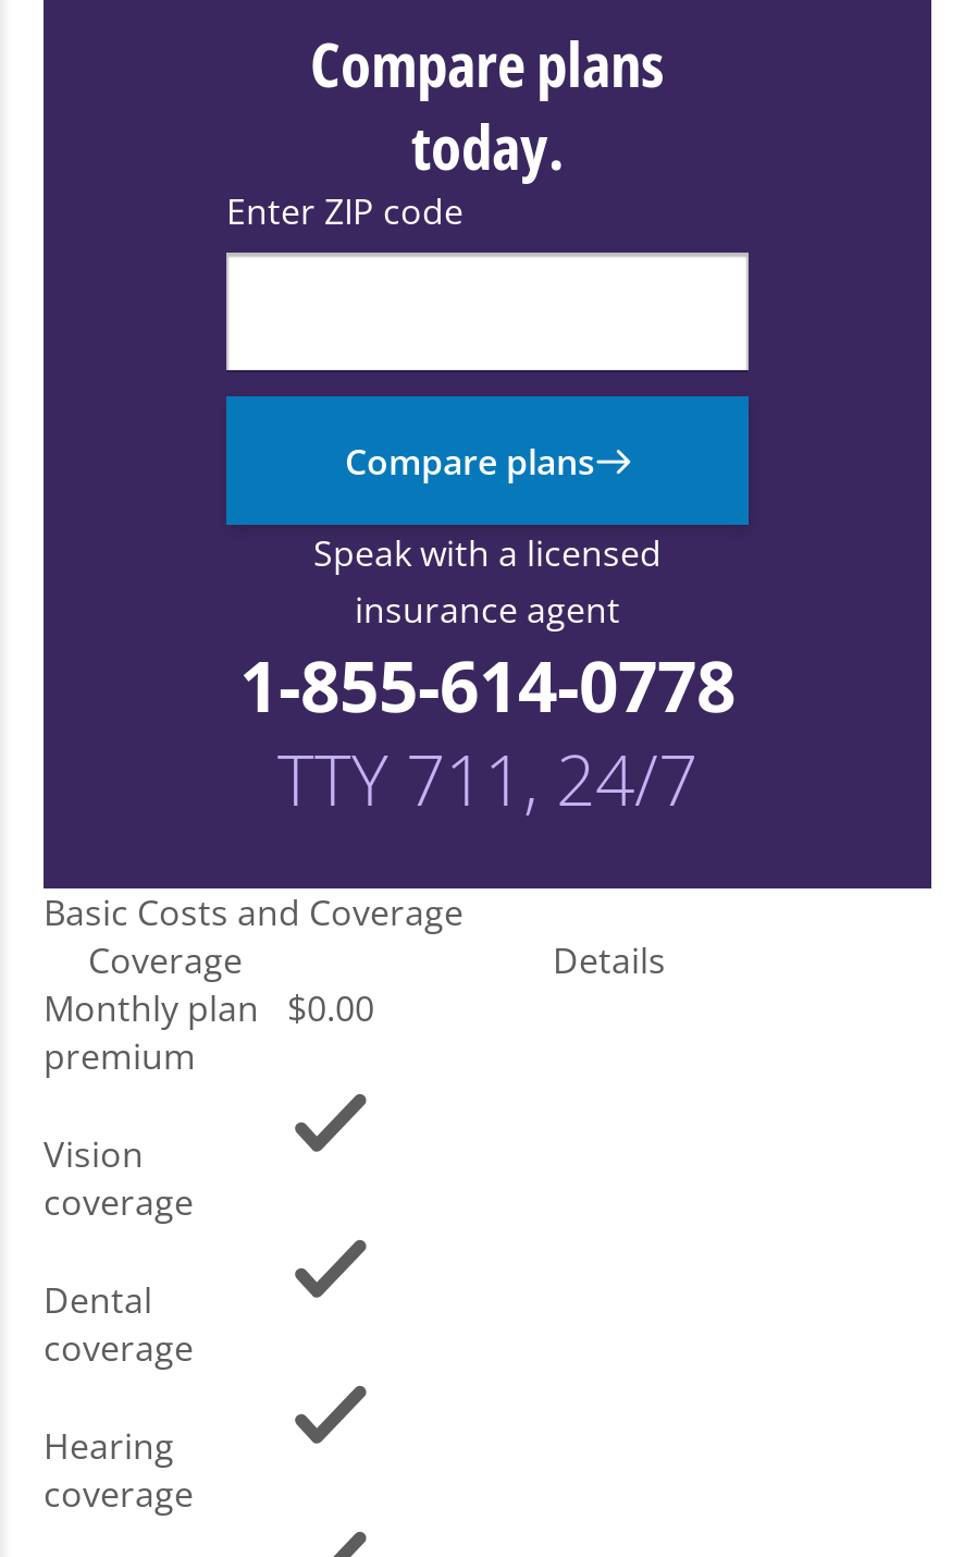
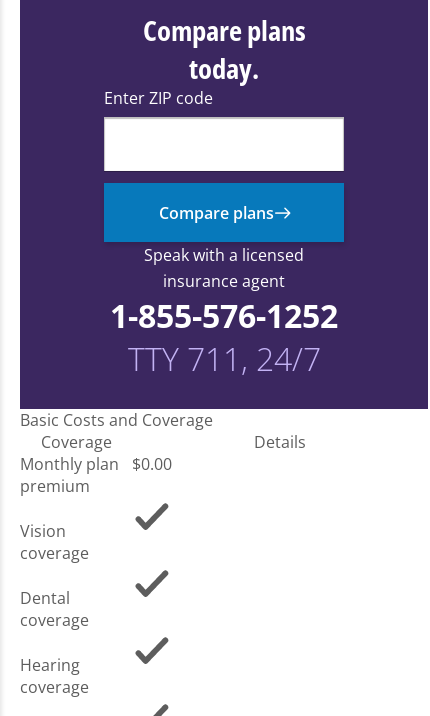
- 1-855-614-0778
+ 1-855-576-1252
